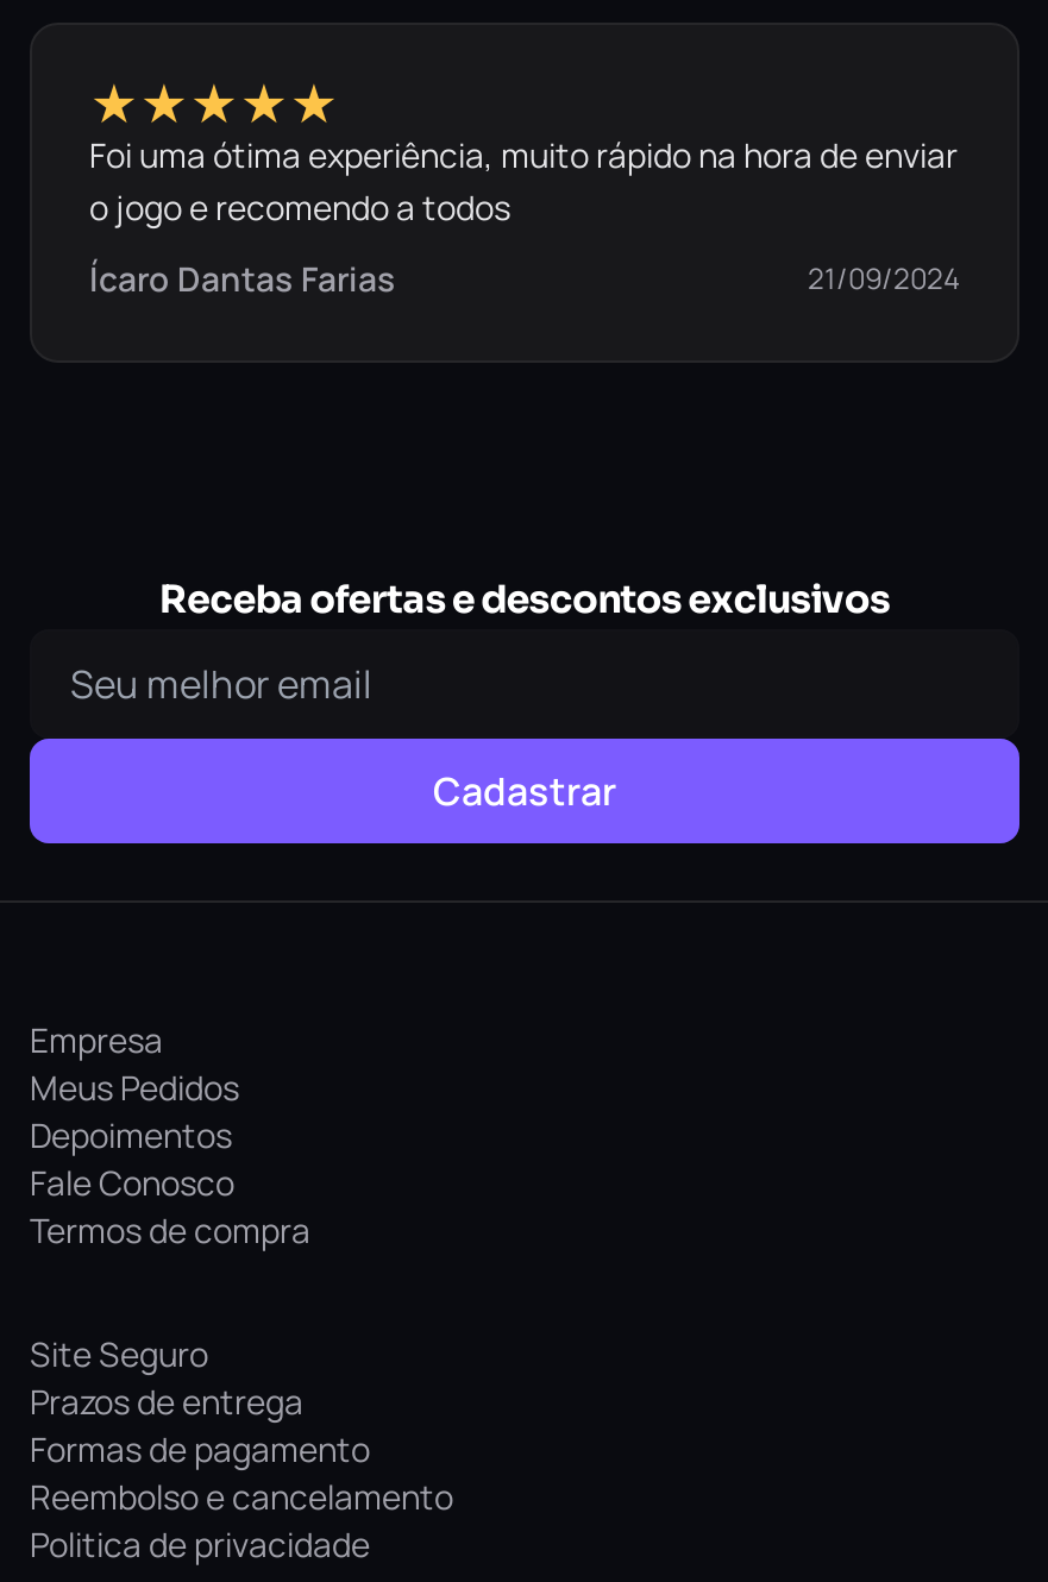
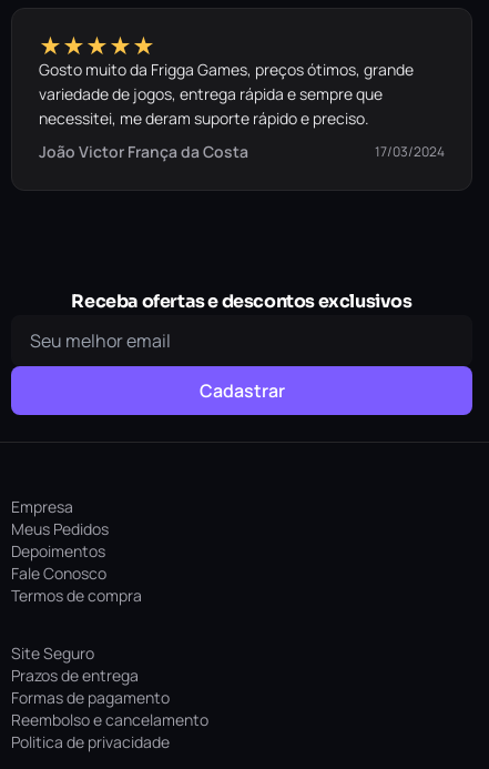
- Foi uma ótima experiência, muito rápido na hora de enviar
- o jogo e recomendo a todos
+ Gosto muito da Frigga Games, preços ótimos, grande
+ variedade de jogos, entrega rápida e sempre que
+ necessitei, me deram suporte rápido e preciso.

- Ícaro Dantas Farias
- 21/09/2024
+ João Victor França da Costa
+ 17/03/2024
